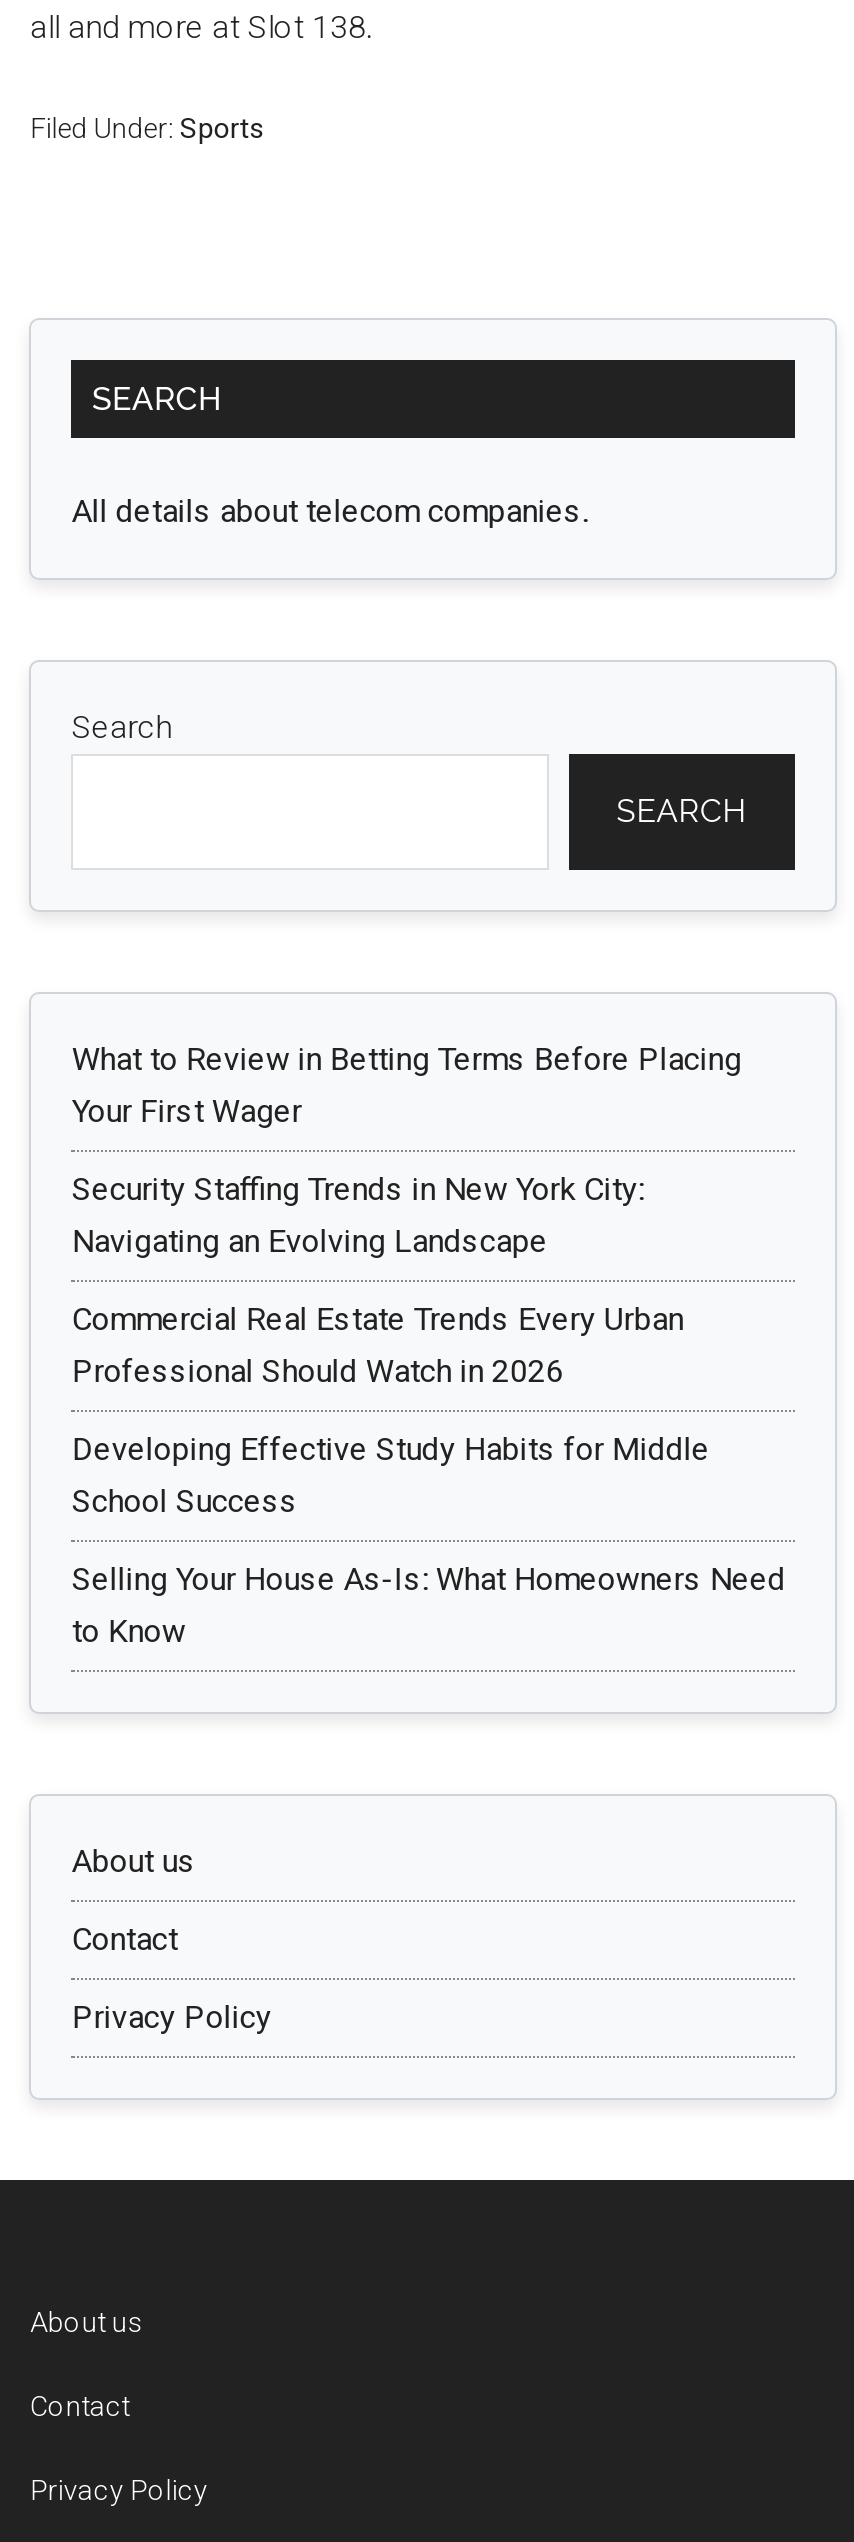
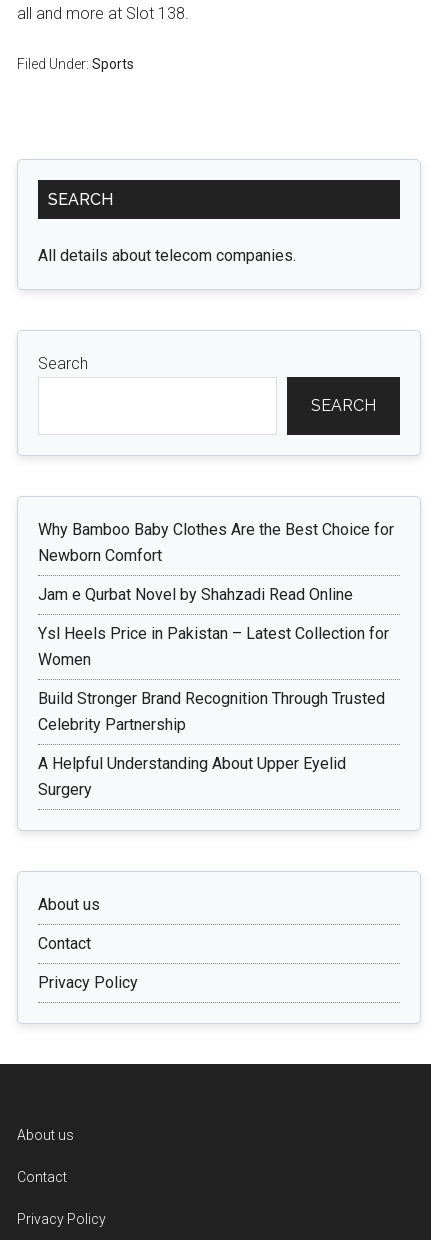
- What to Review in Betting Terms Before Placing
- Your First Wager
+ Why Bamboo Baby Clothes Are the Best Choice for
+ Newborn Comfort

- Security Staffing Trends in New York City:
- Navigating an Evolving Landscape
+ Jam e Qurbat Novel by Shahzadi Read Online

- Commercial Real Estate Trends Every Urban
- Professional Should Watch in 2026
+ Ysl Heels Price in Pakistan – Latest Collection for
+ Women

- Developing Effective Study Habits for Middle
- School Success
+ Build Stronger Brand Recognition Through Trusted
+ Celebrity Partnership

- Selling Your House As-Is: What Homeowners Need
- to Know
+ A Helpful Understanding About Upper Eyelid
+ Surgery
